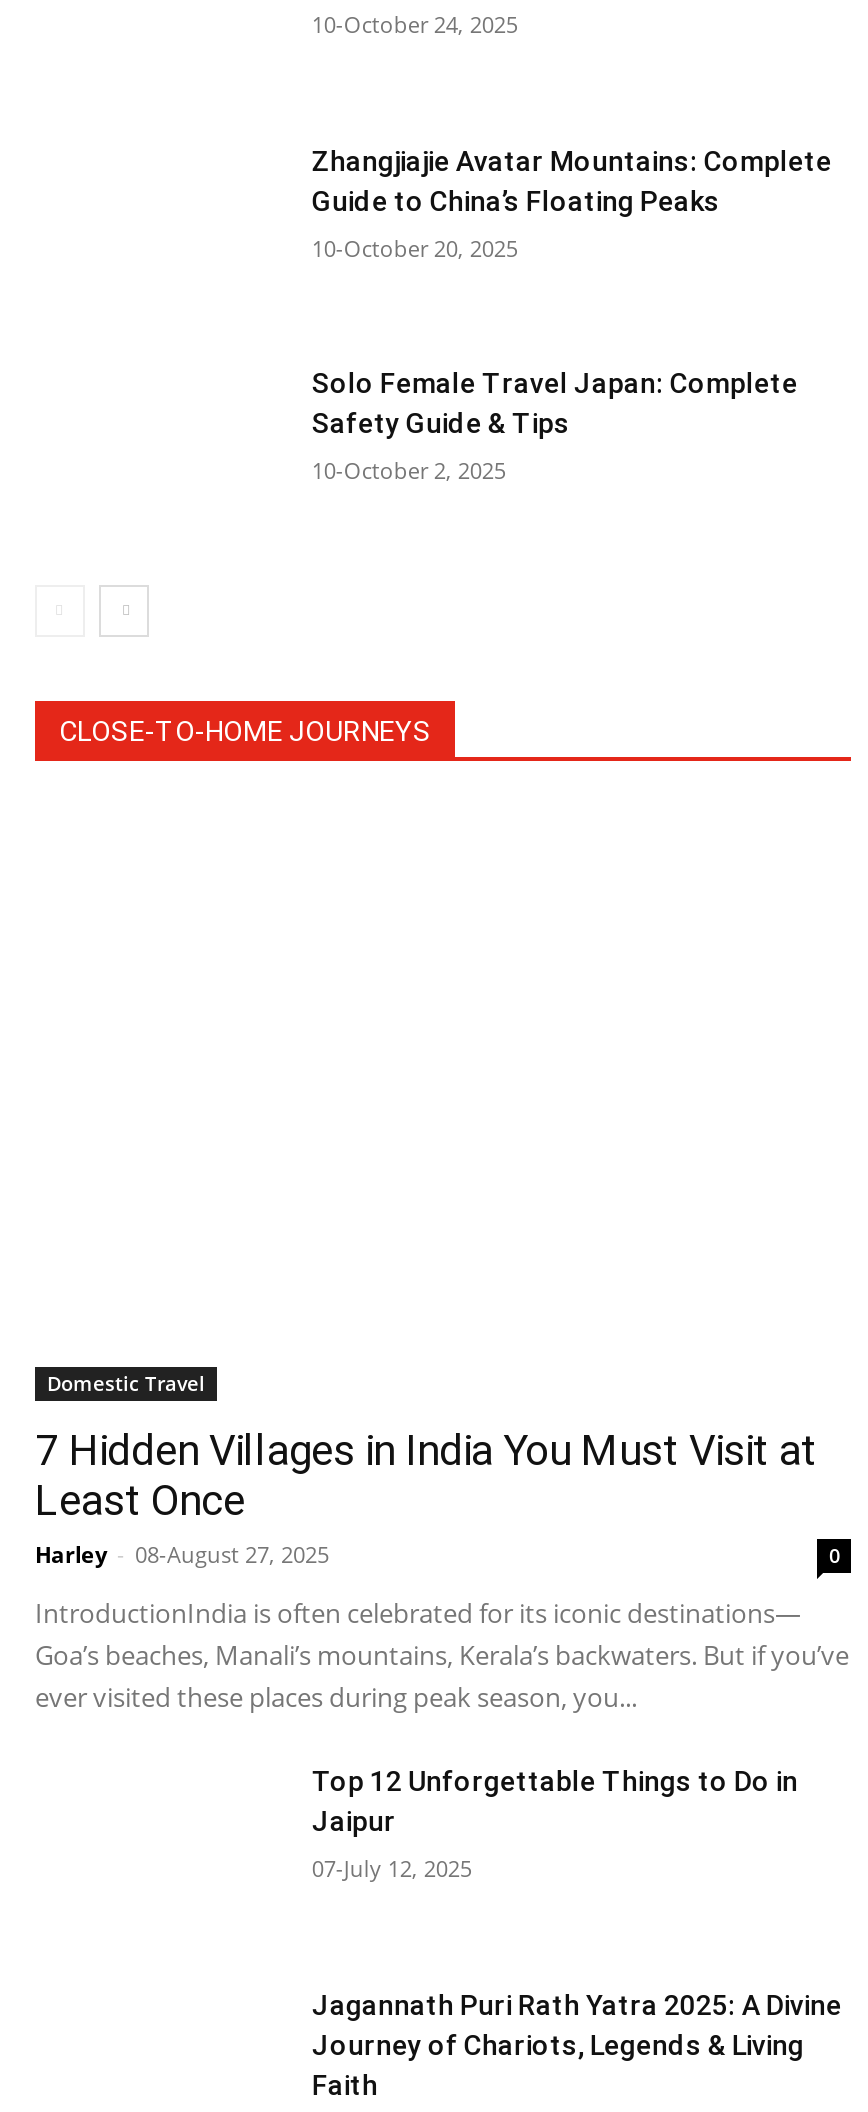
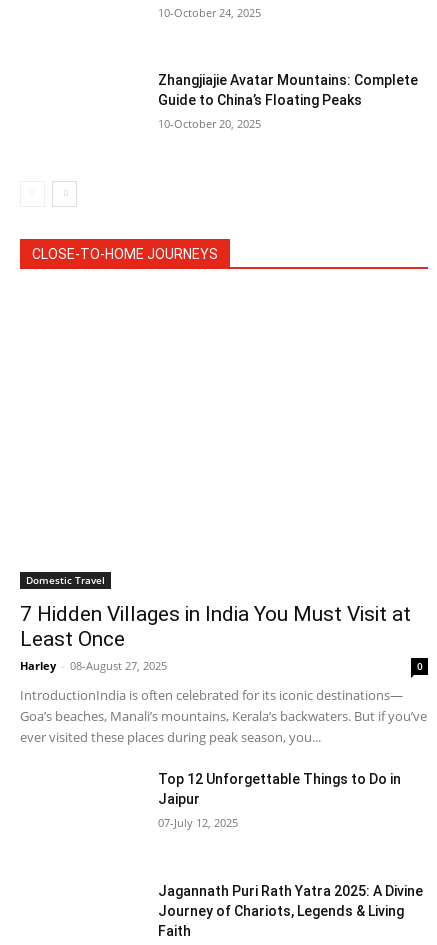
- Solo Female Travel Japan: Complete
- Safety Guide & Tips
- 10-October 2, 2025
